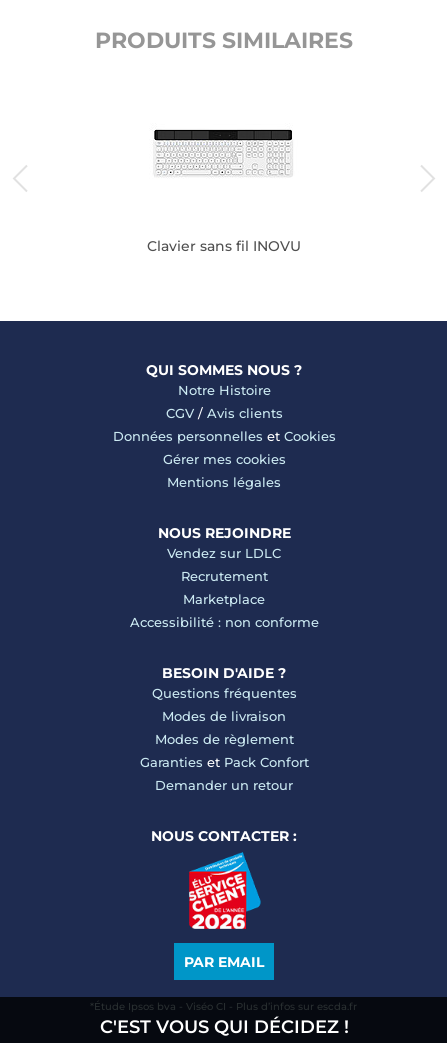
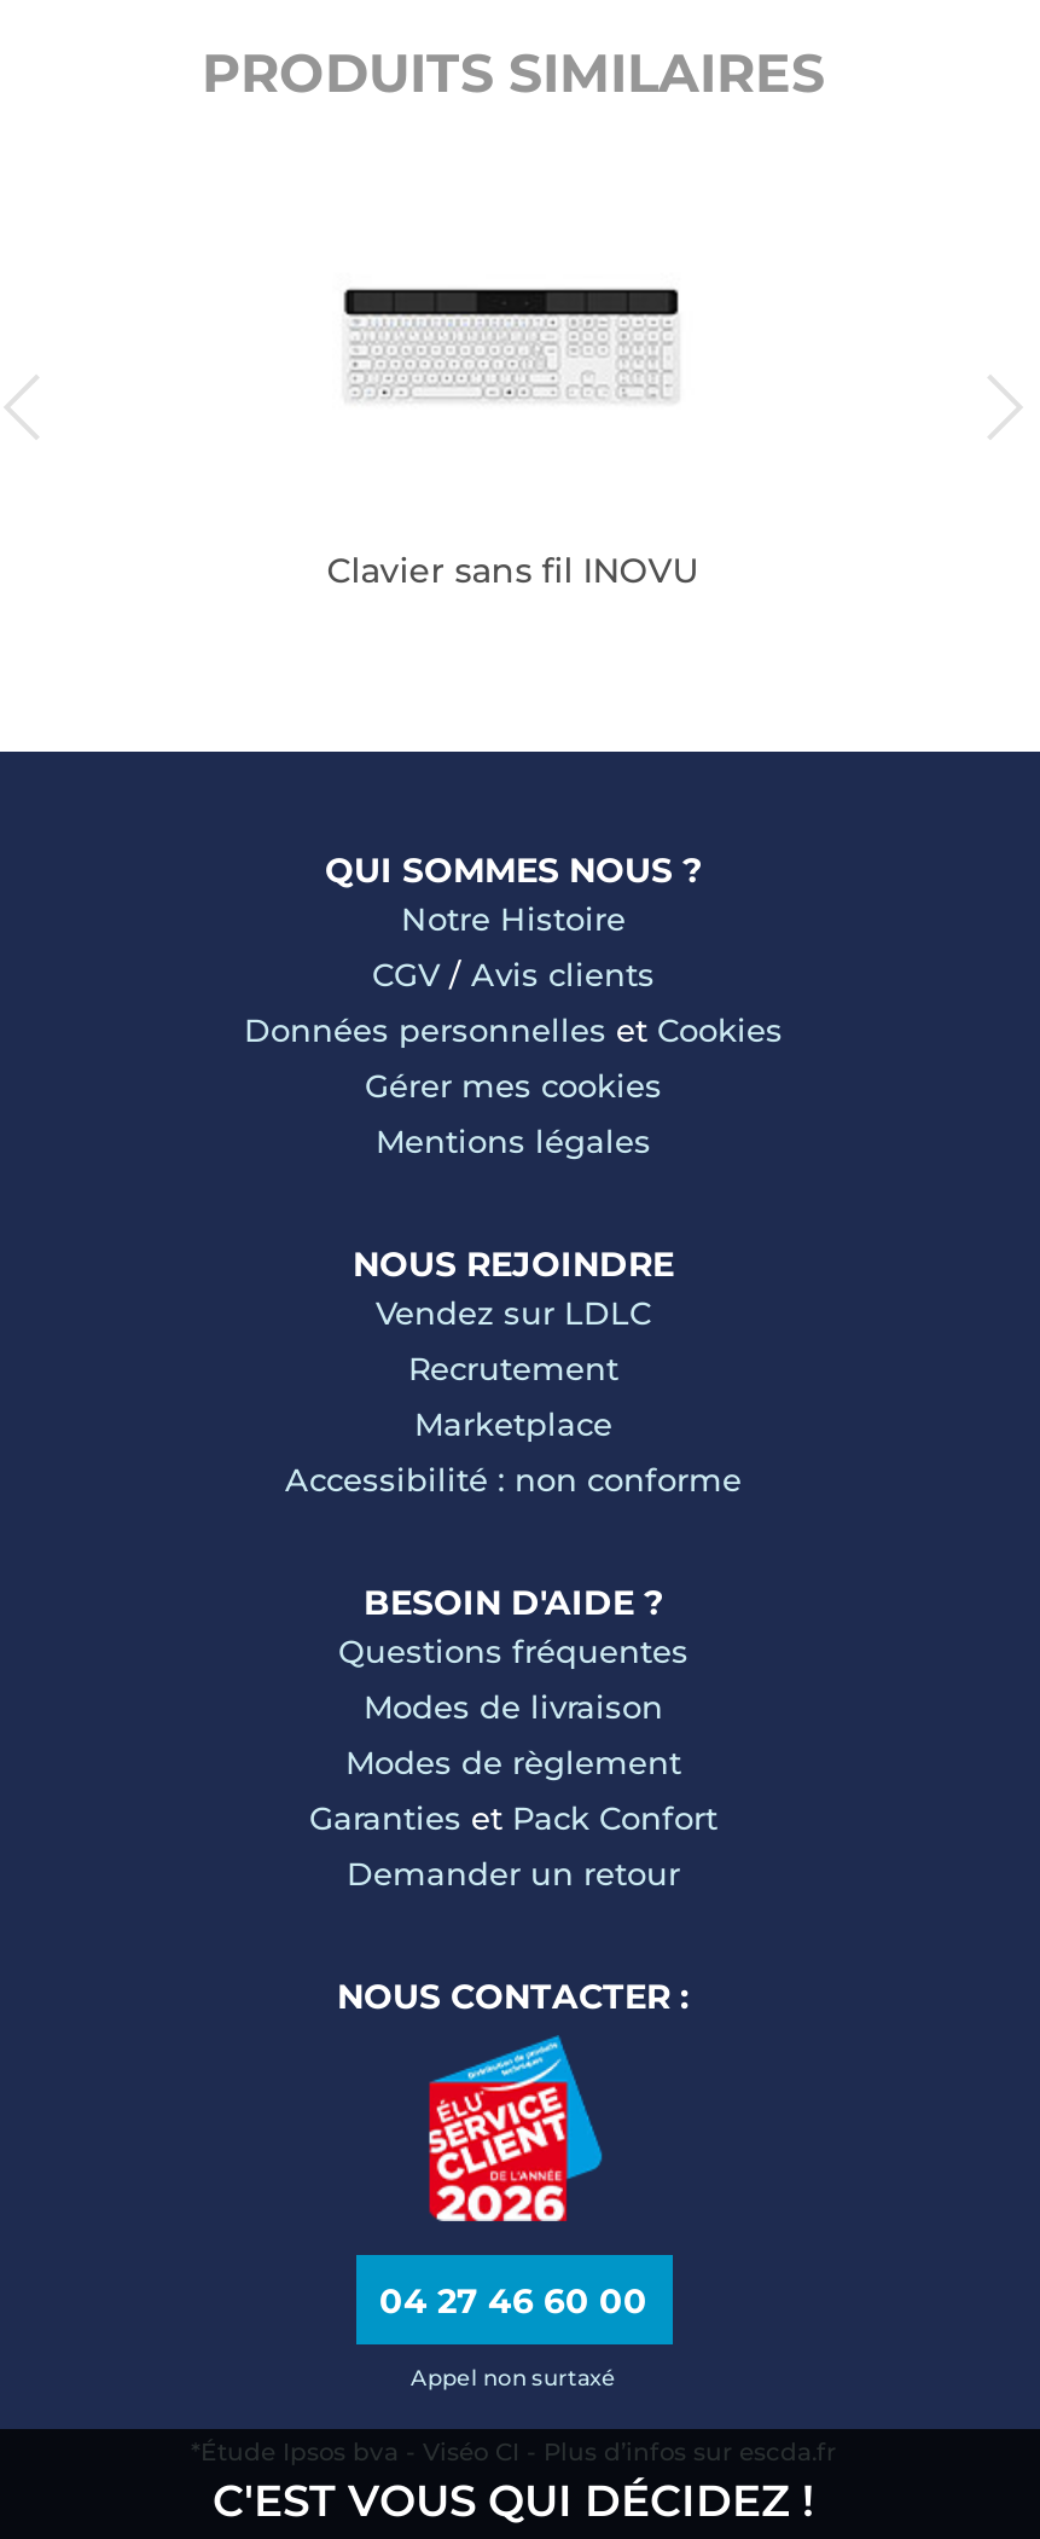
- PAR EMAIL
+ 04 27 46 60 00
+ Appel non surtaxé
